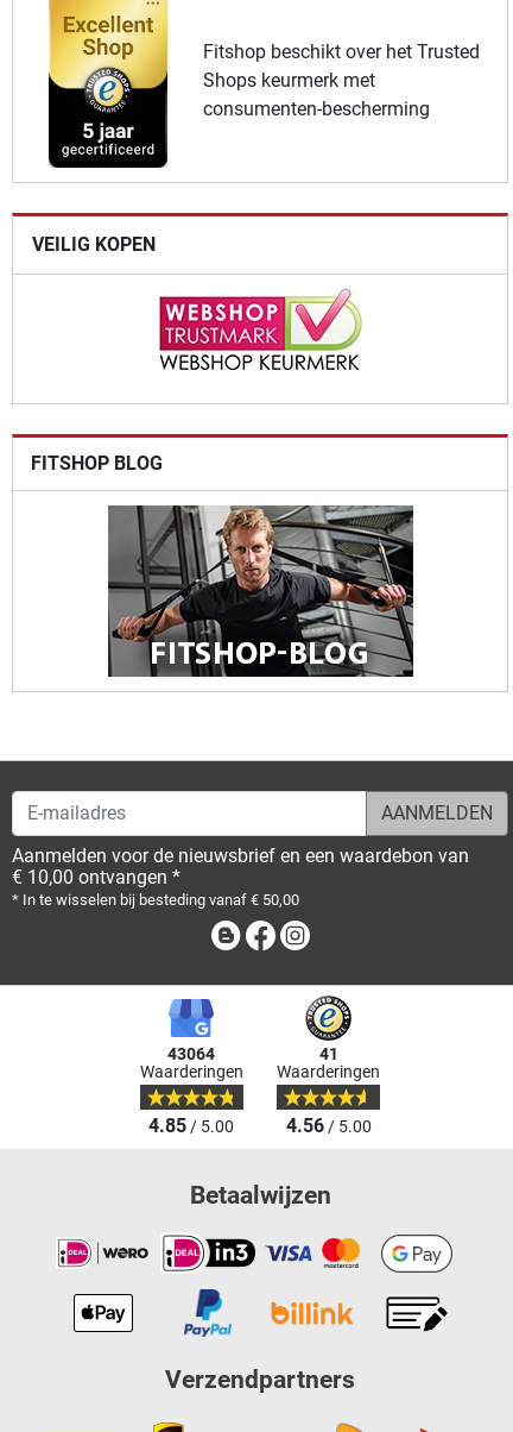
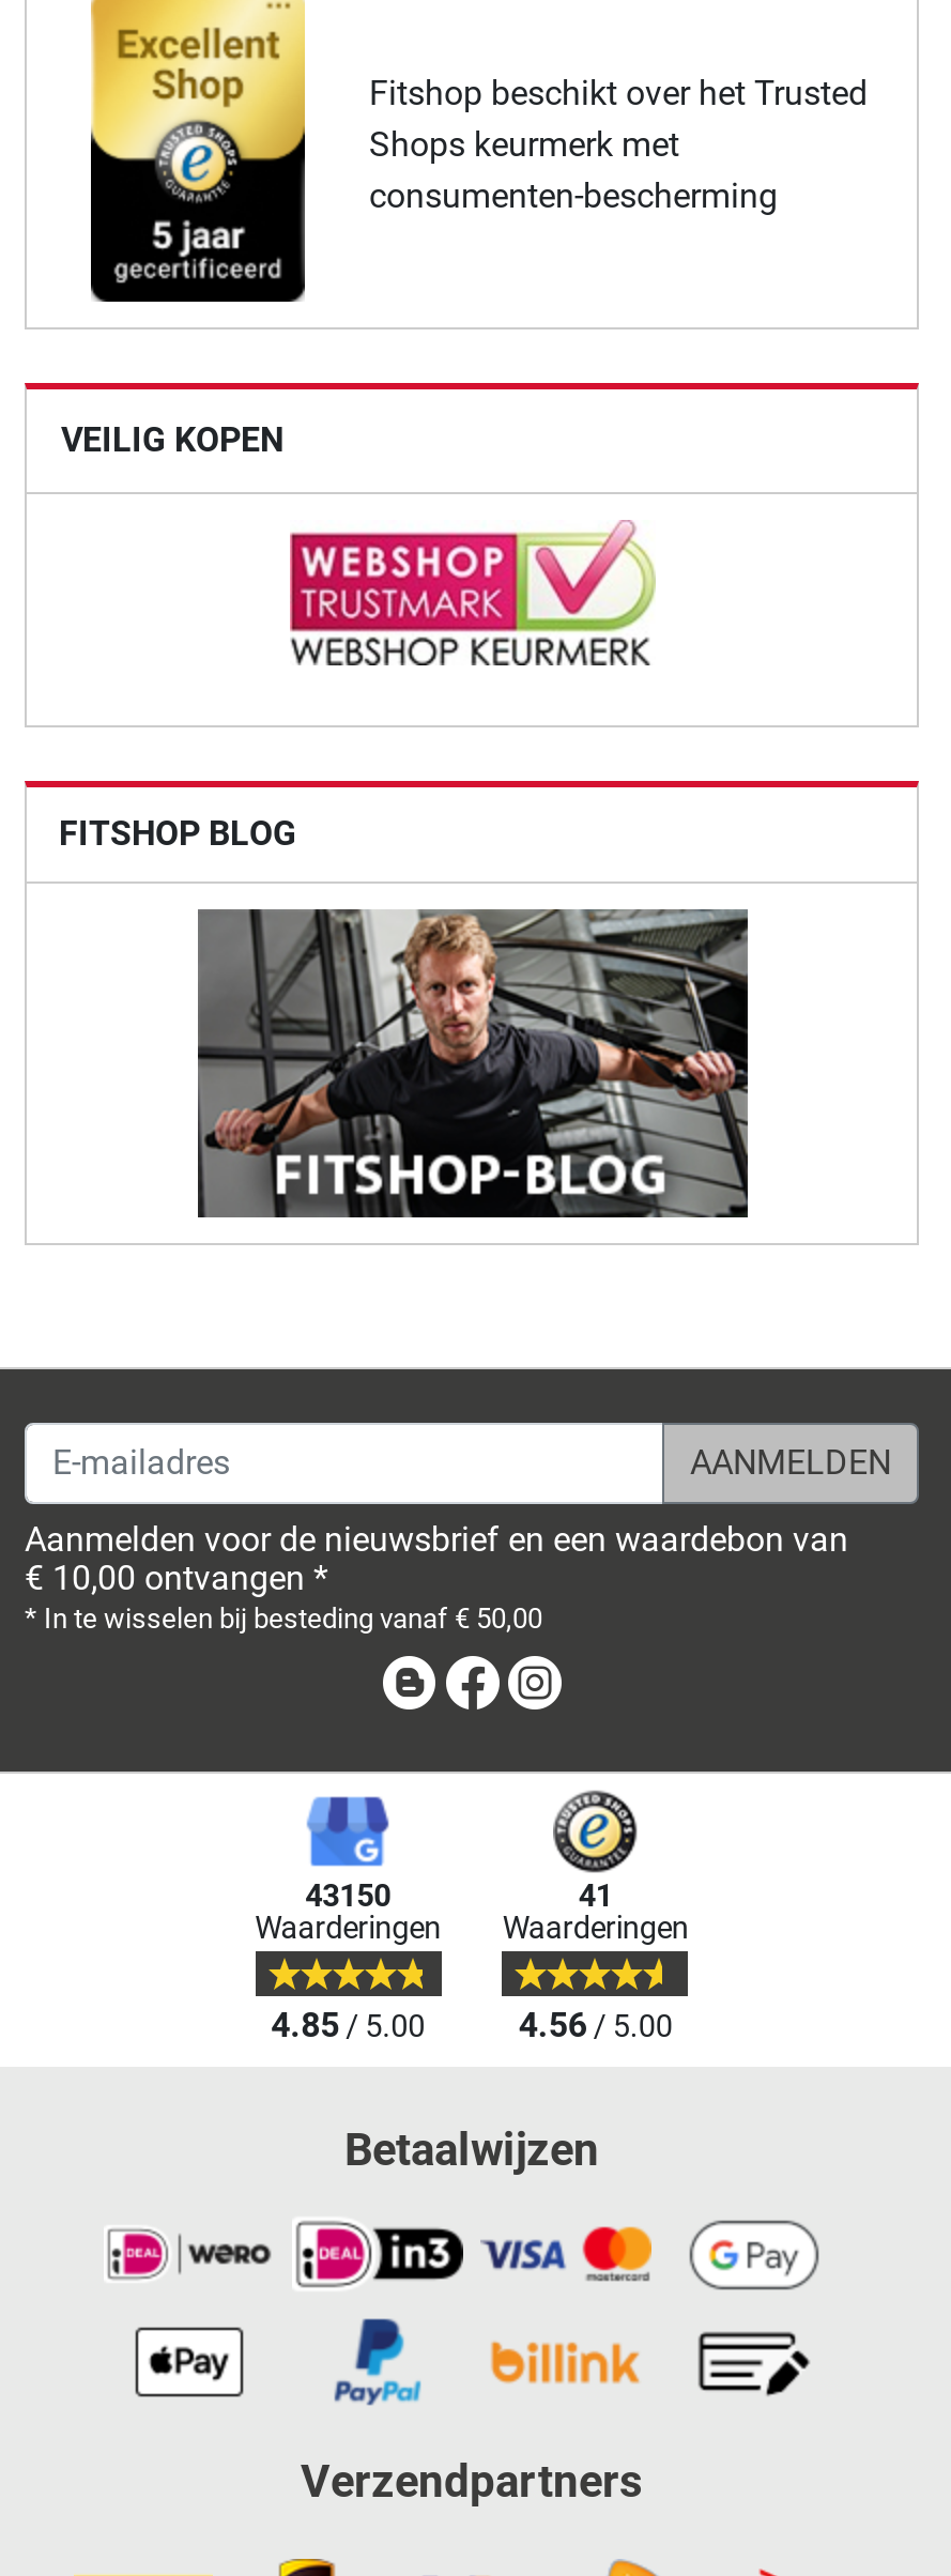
- 43064
+ 43150
